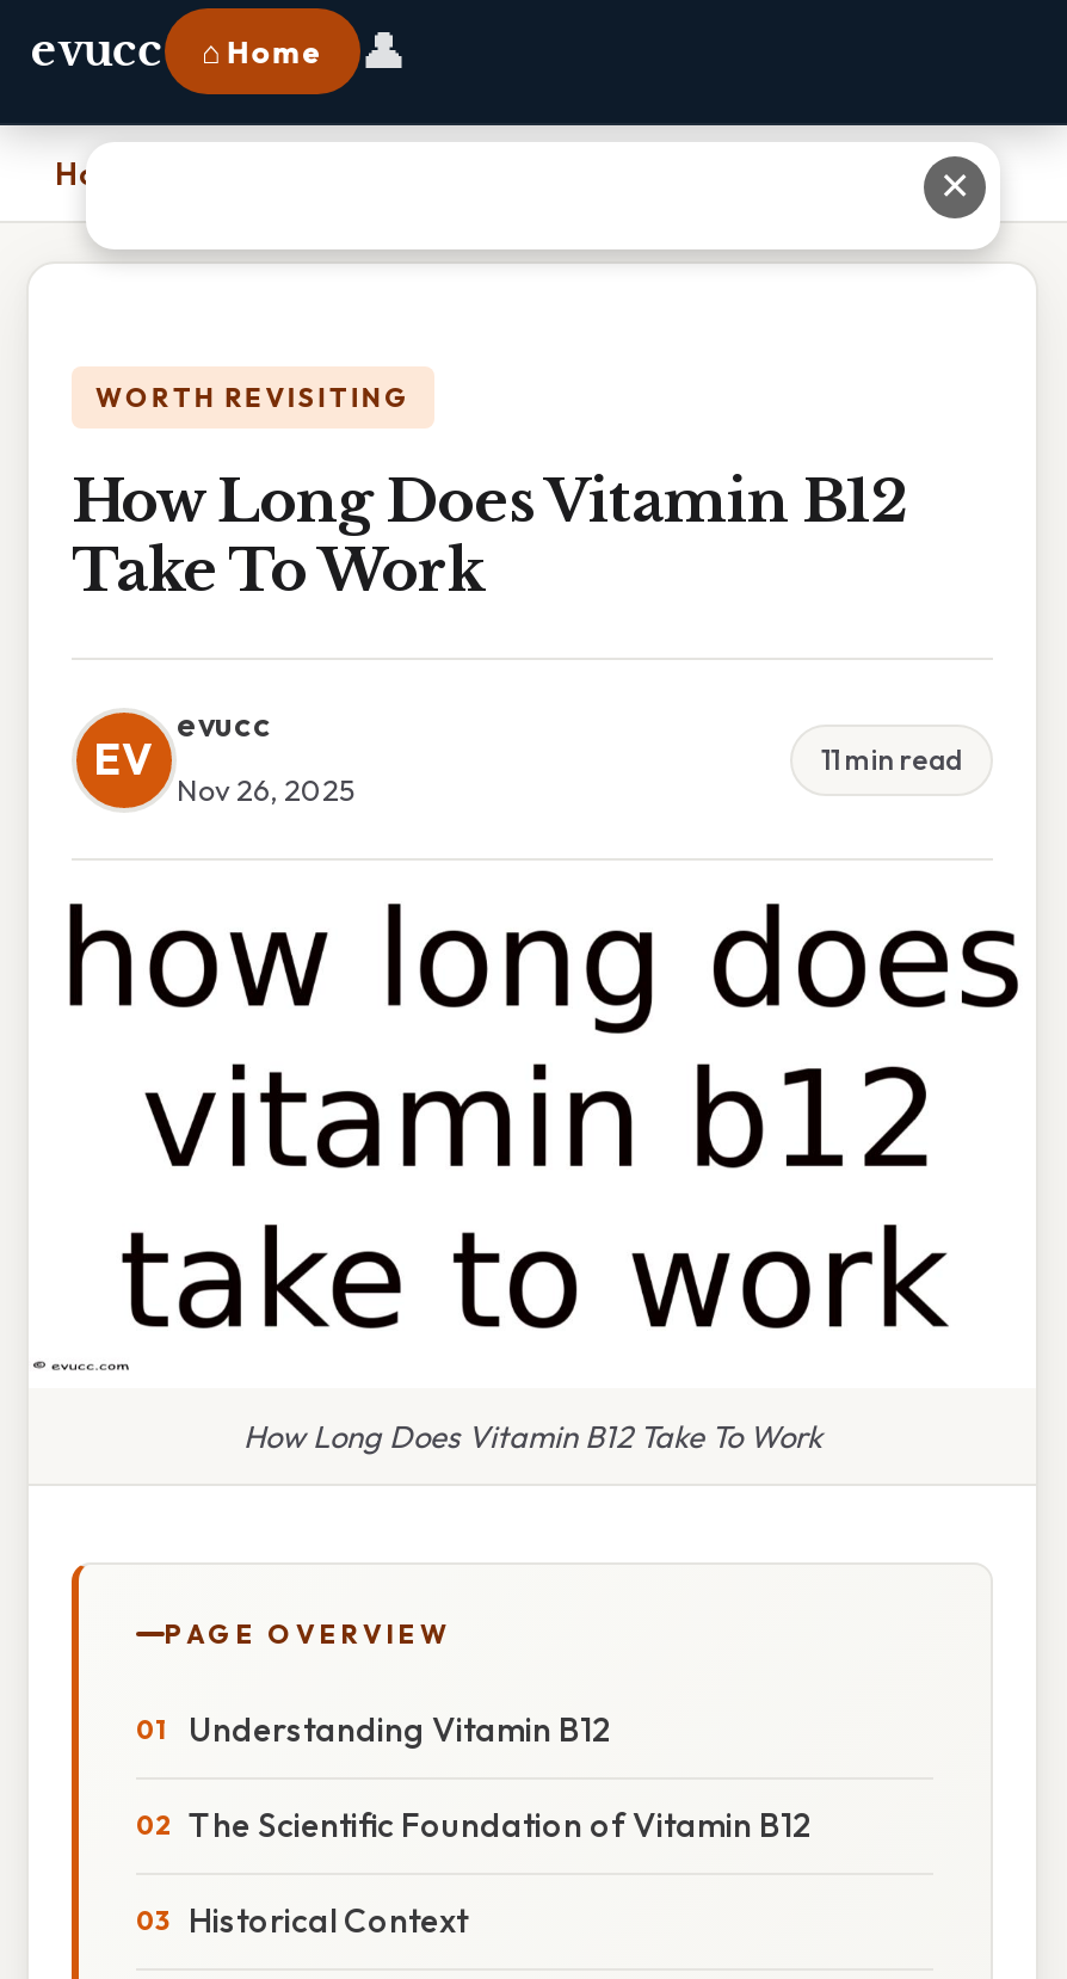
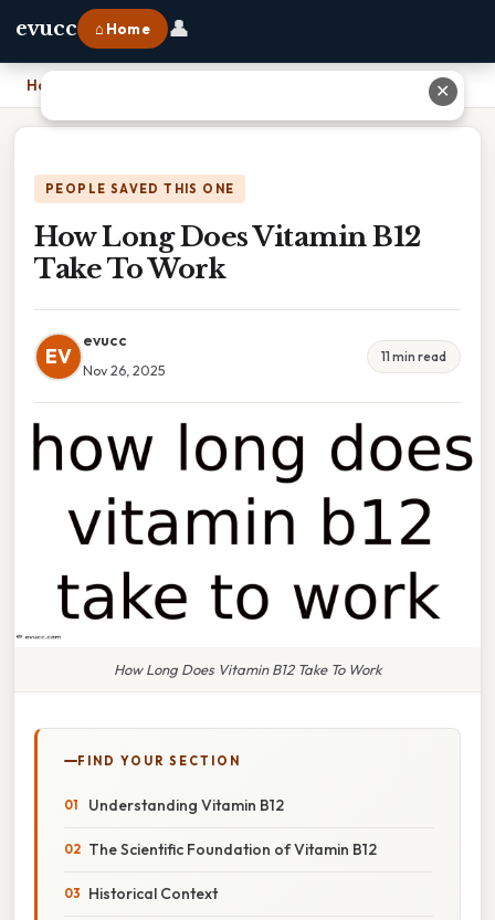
- WORTH REVISITING
+ PEOPLE SAVED THIS ONE

- PAGE OVERVIEW
+ FIND YOUR SECTION
